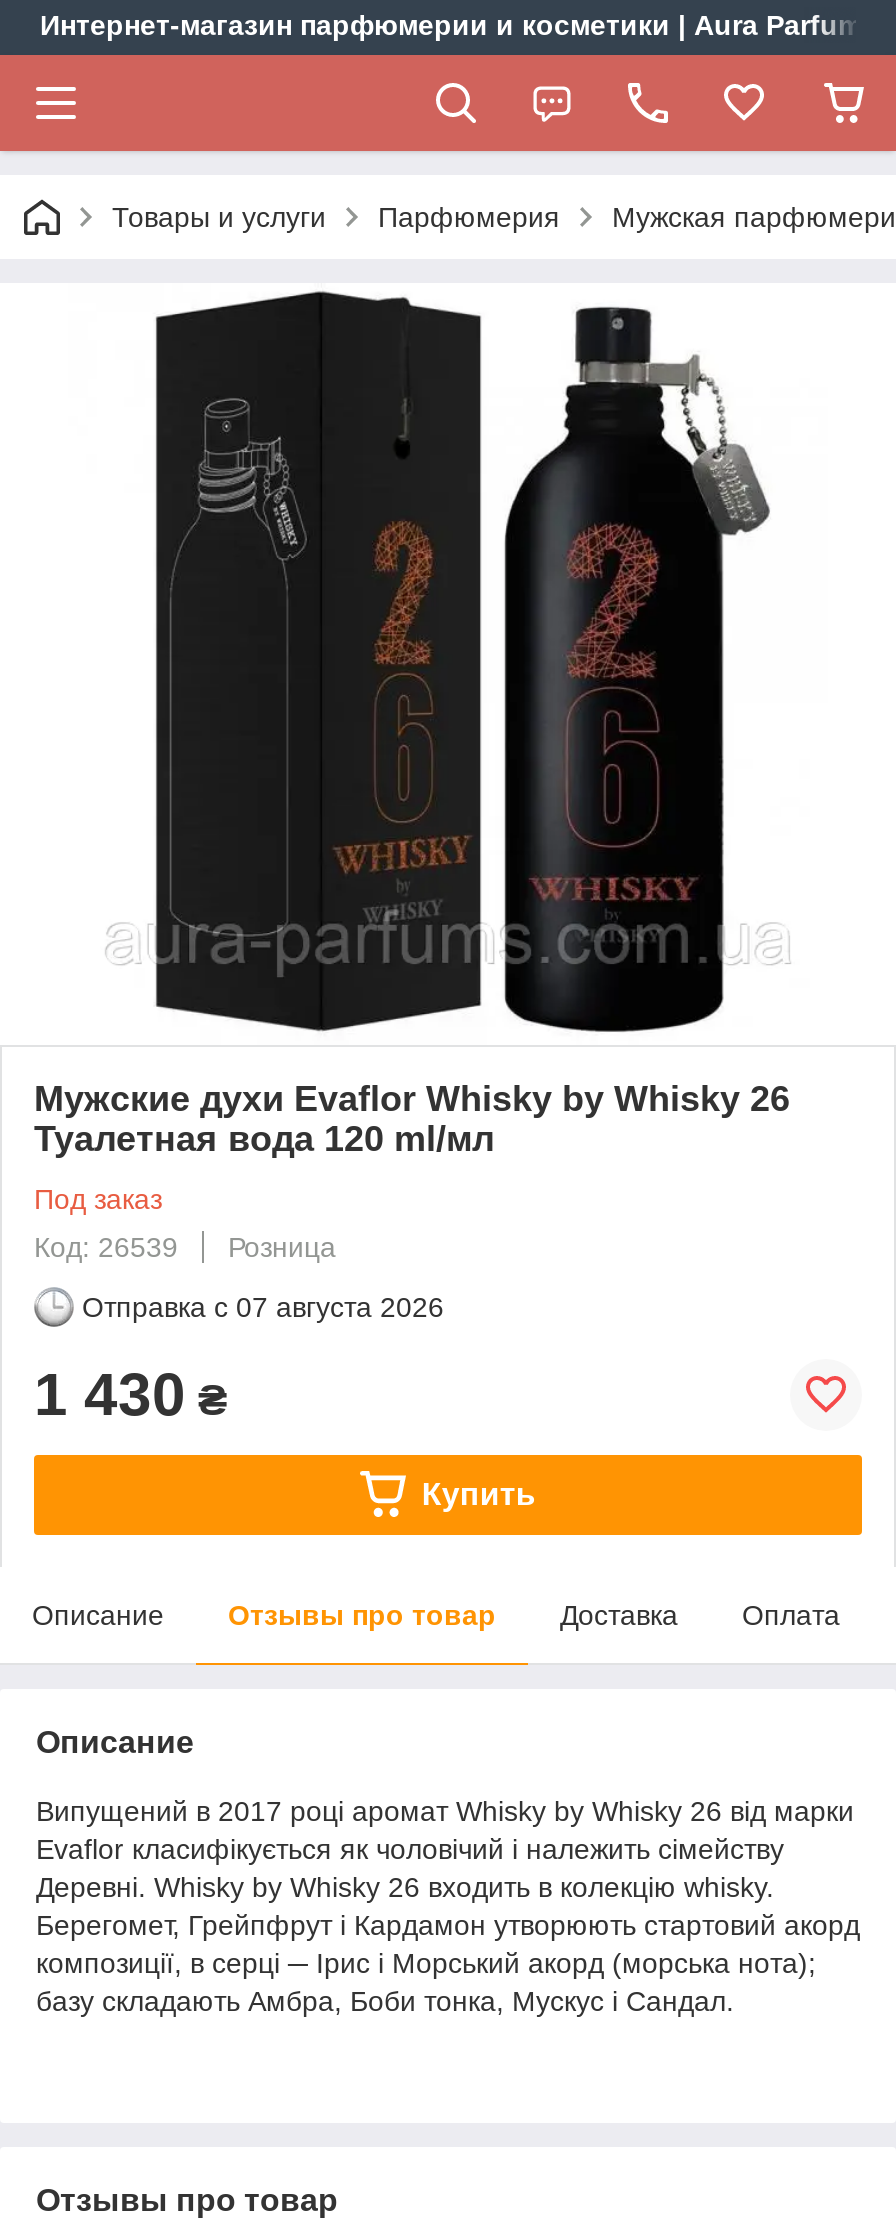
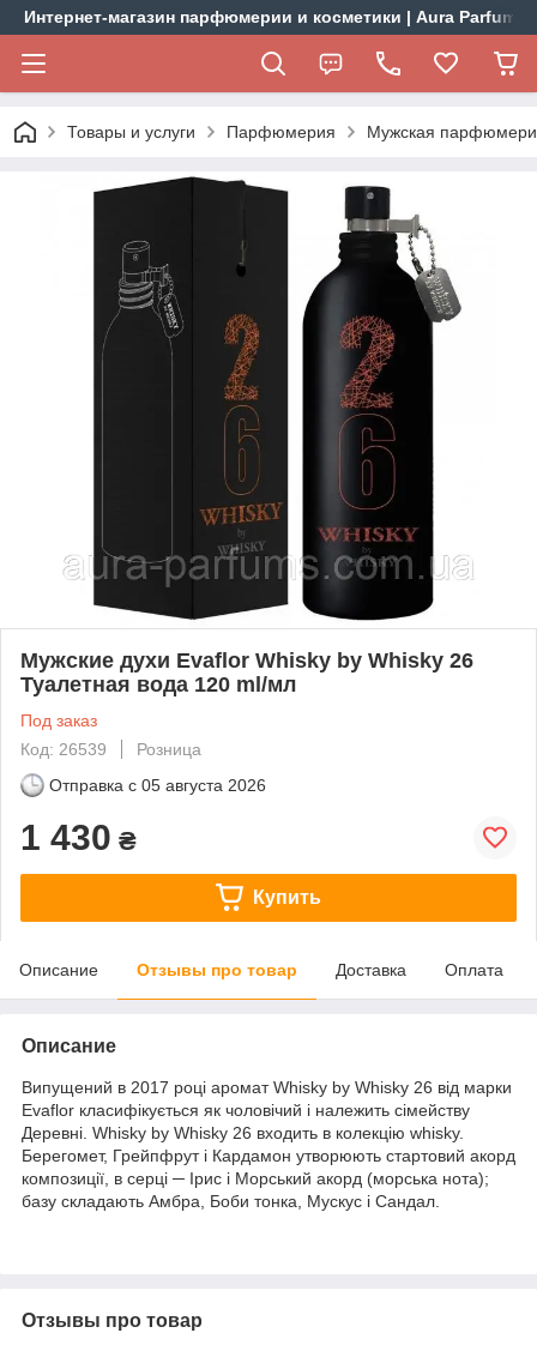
- Отправка с 07 августа 2026
+ Отправка с 05 августа 2026
